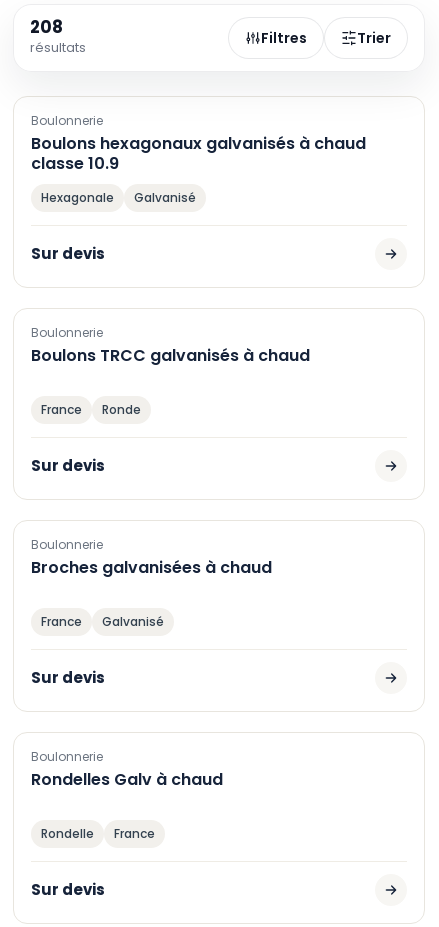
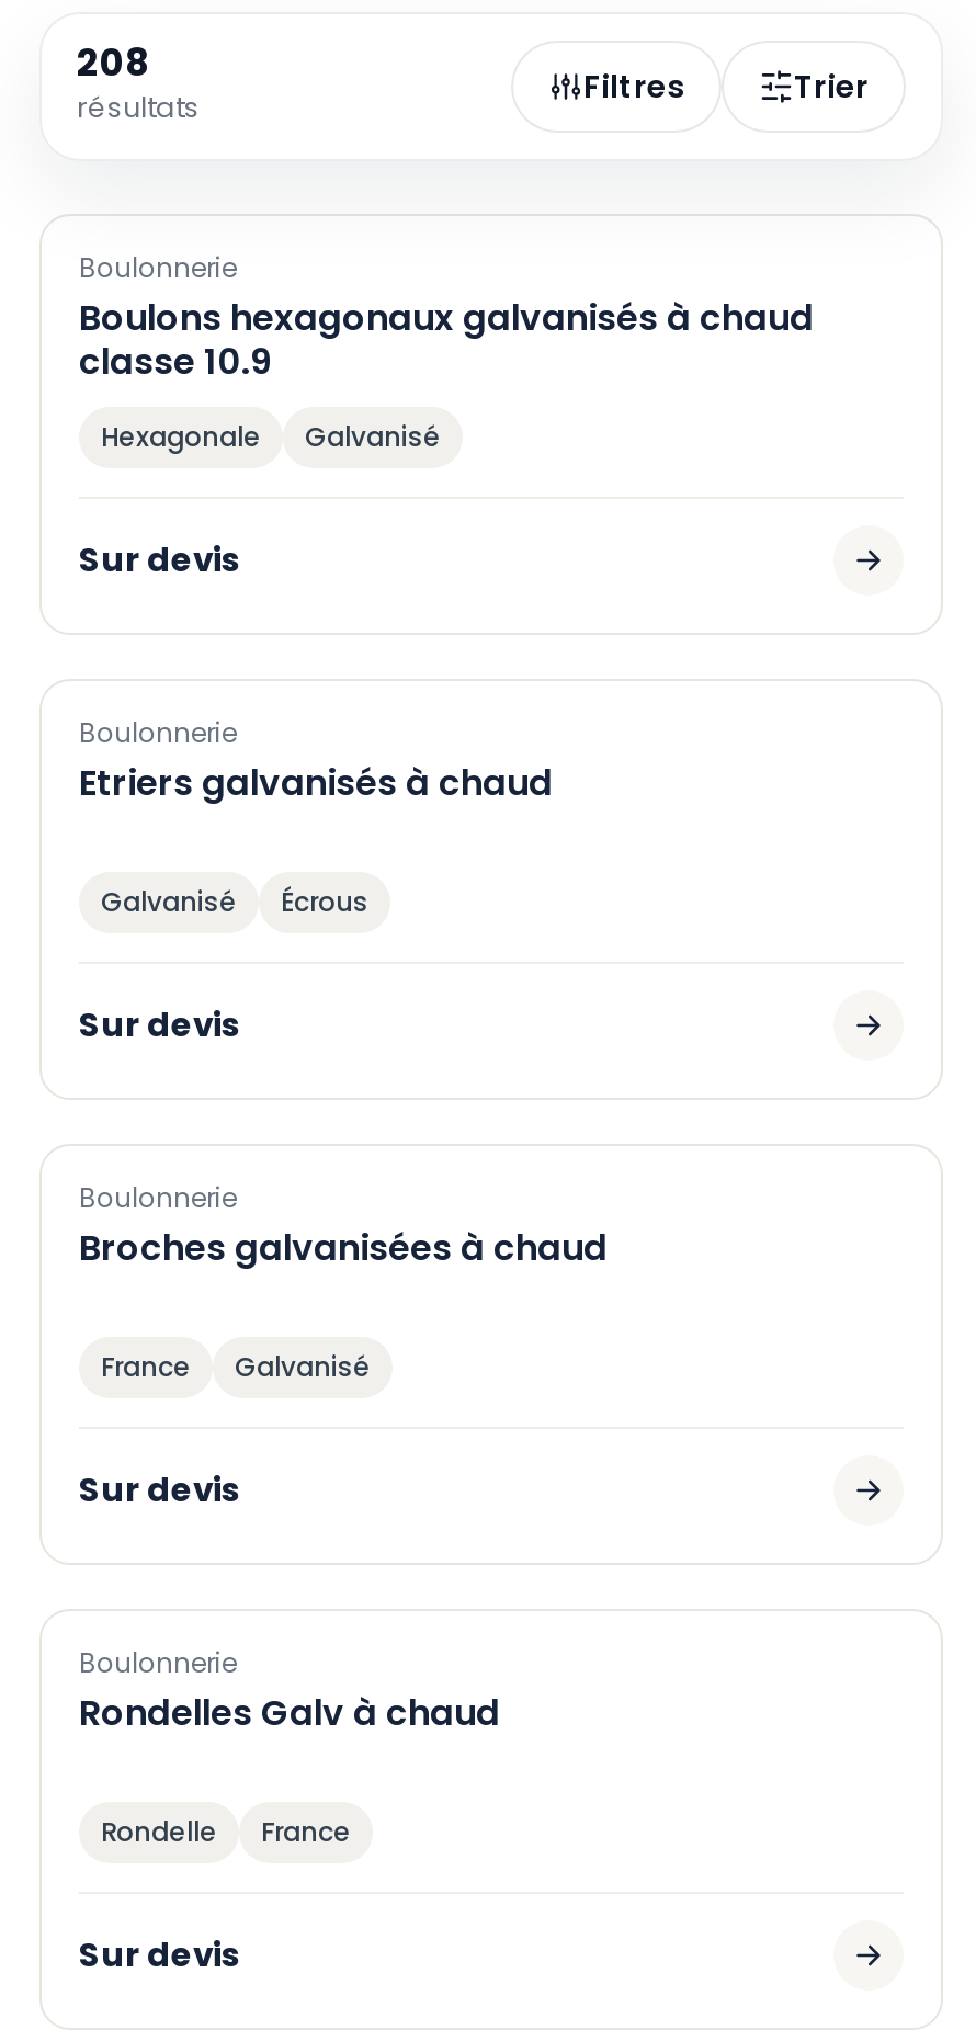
- Boulons TRCC galvanisés à chaud
+ Etriers galvanisés à chaud

- France
- Ronde
+ Galvanisé
+ Écrous
